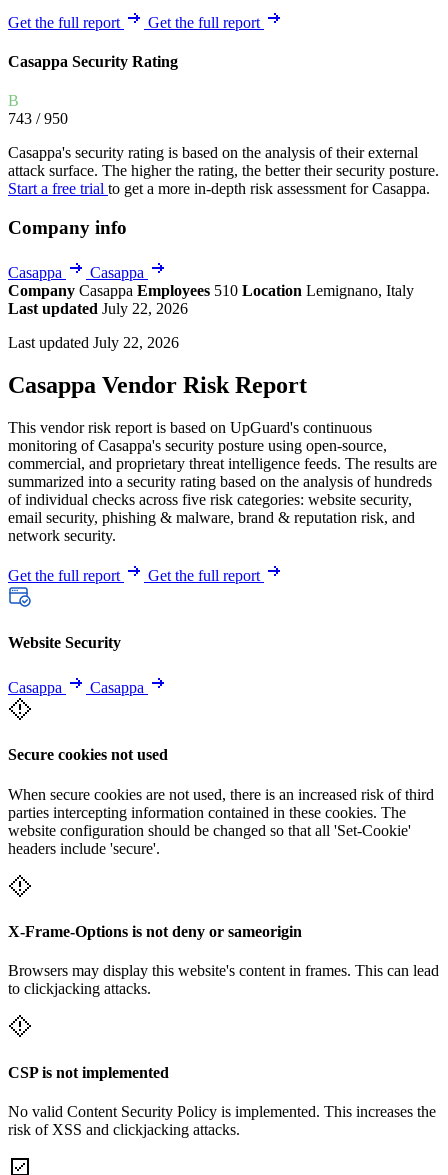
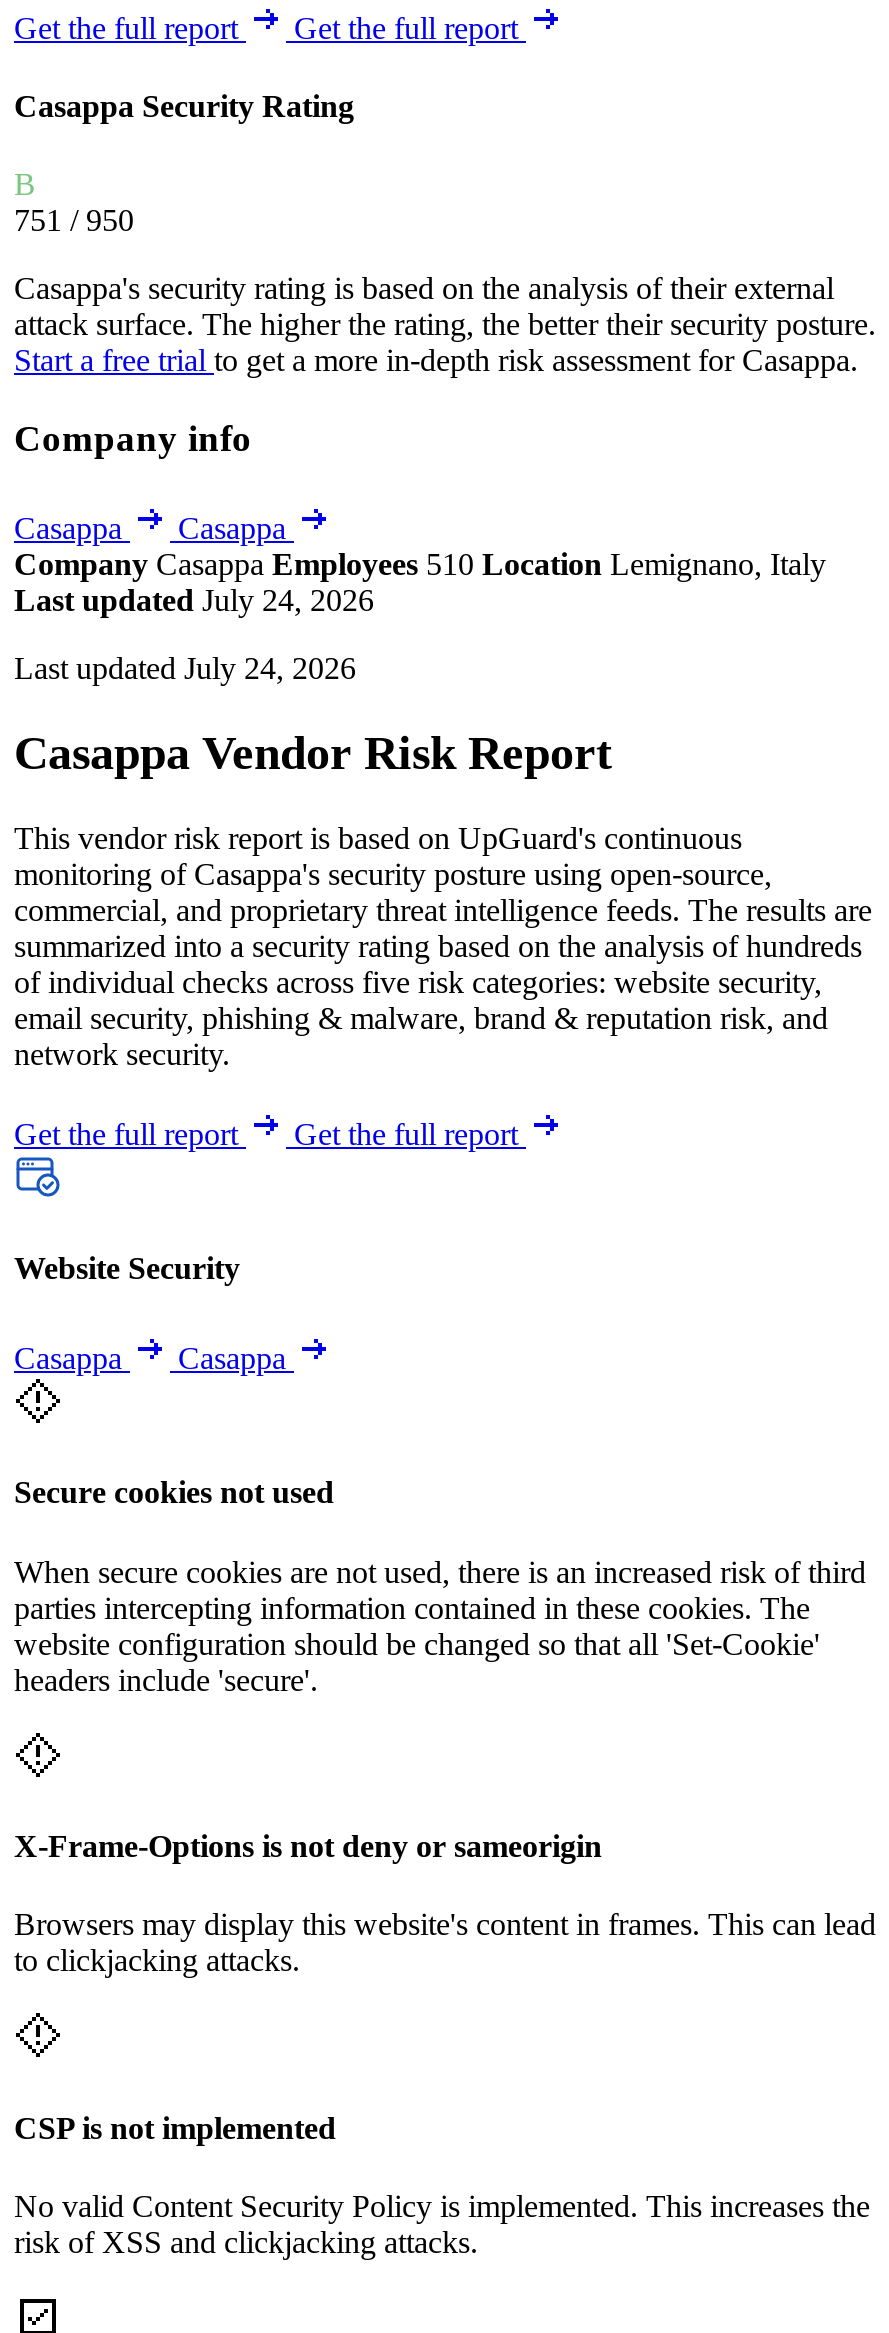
- 743 / 950
+ 751 / 950

- Last updated July 22, 2026
+ Last updated July 24, 2026

- Last updated July 22, 2026
+ Last updated July 24, 2026
